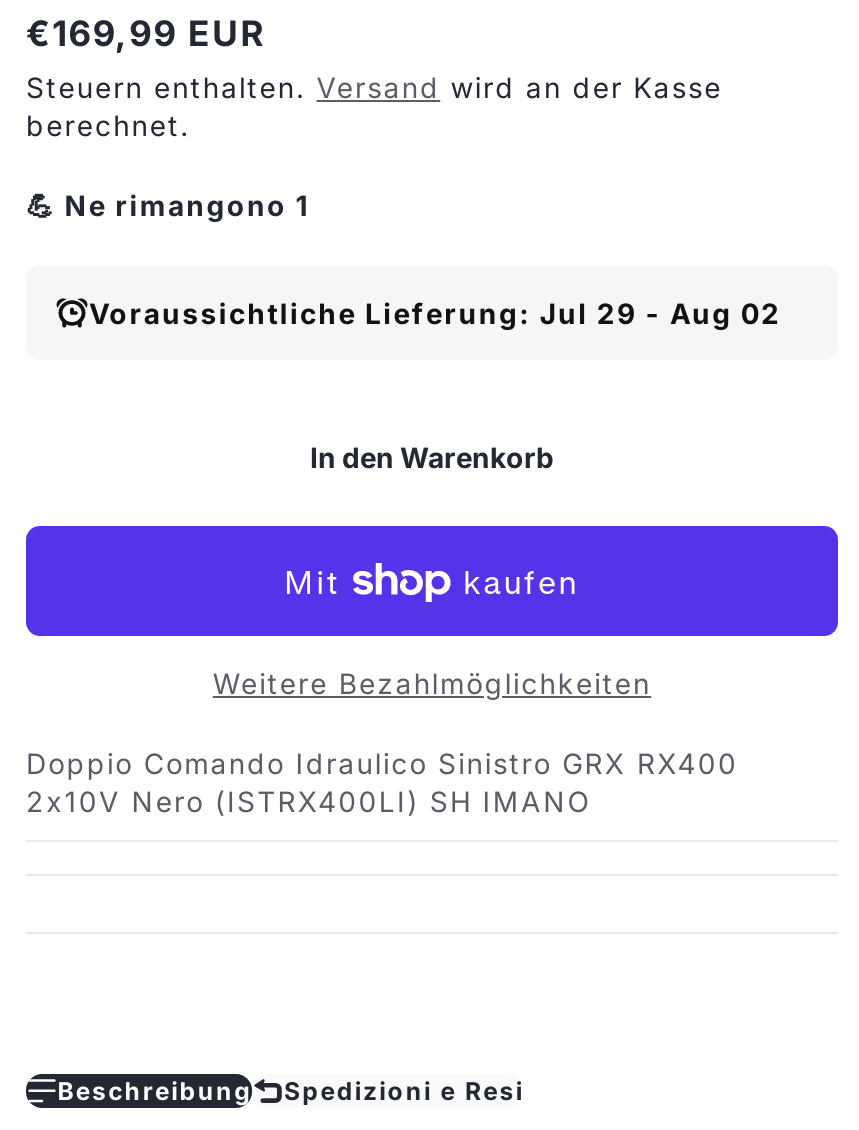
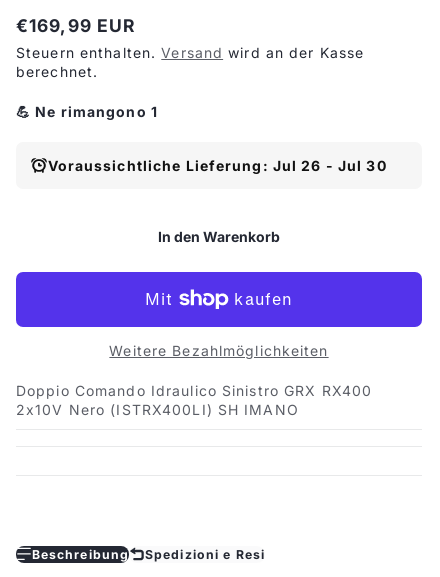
- Voraussichtliche Lieferung: Jul 29 - Aug 02
+ Voraussichtliche Lieferung: Jul 26 - Jul 30
